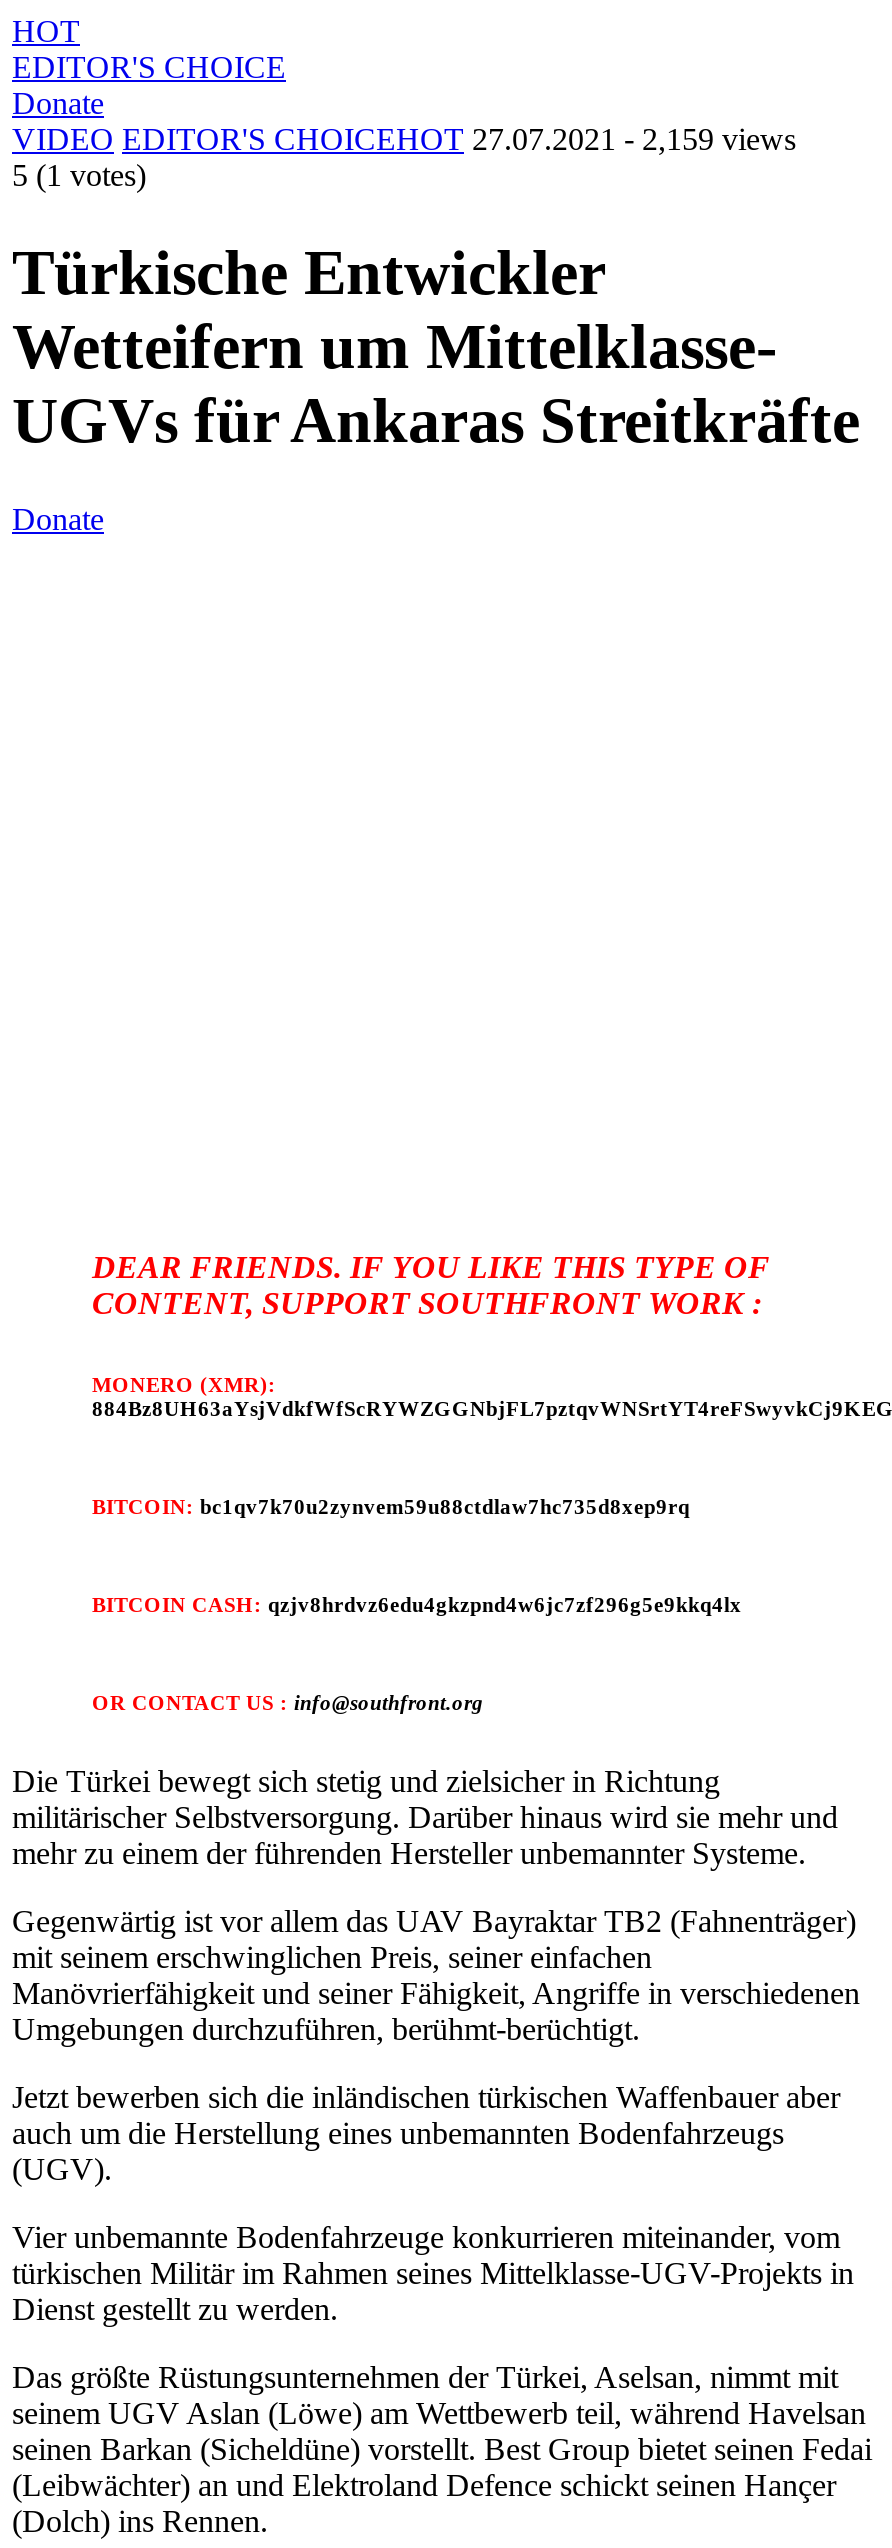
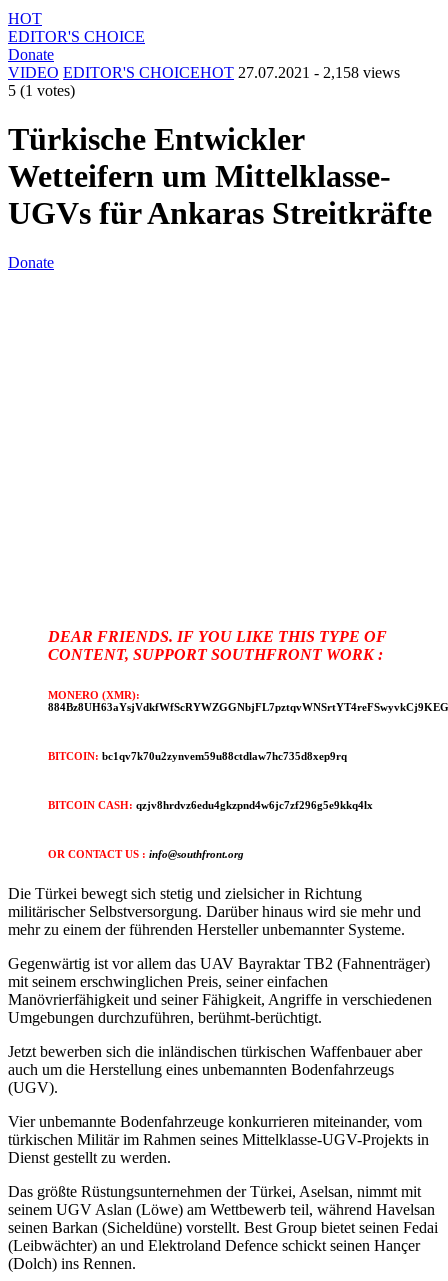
- VIDEO EDITOR'S CHOICEHOT 27.07.2021 - 2,159 views
+ VIDEO EDITOR'S CHOICEHOT 27.07.2021 - 2,158 views
